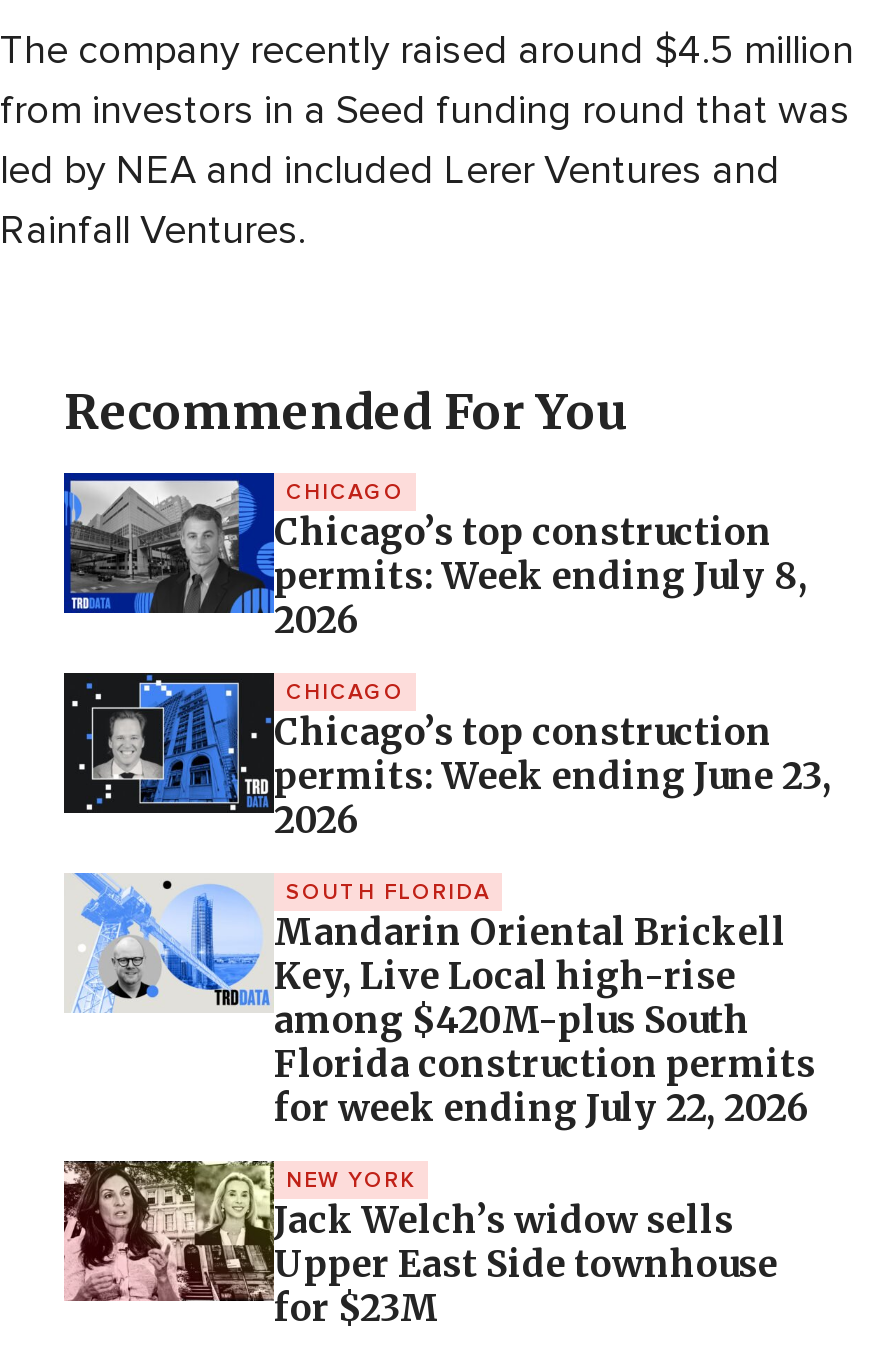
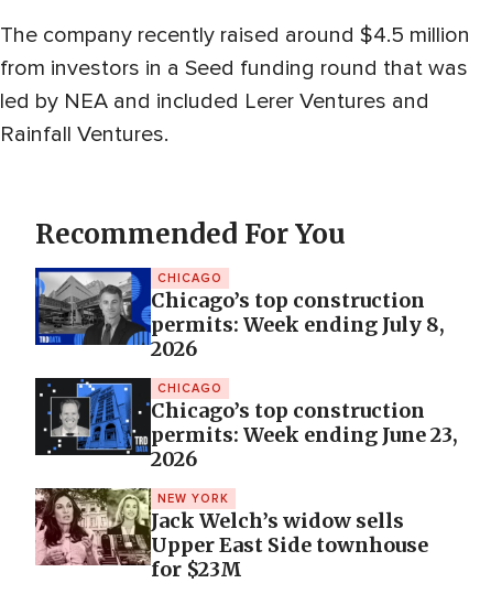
- [image]
- SOUTH FLORIDA
- Mandarin Oriental Brickell
- Key, Live Local high-rise
- among $420M-plus South
- Florida construction permits
- for week ending July 22, 2026
